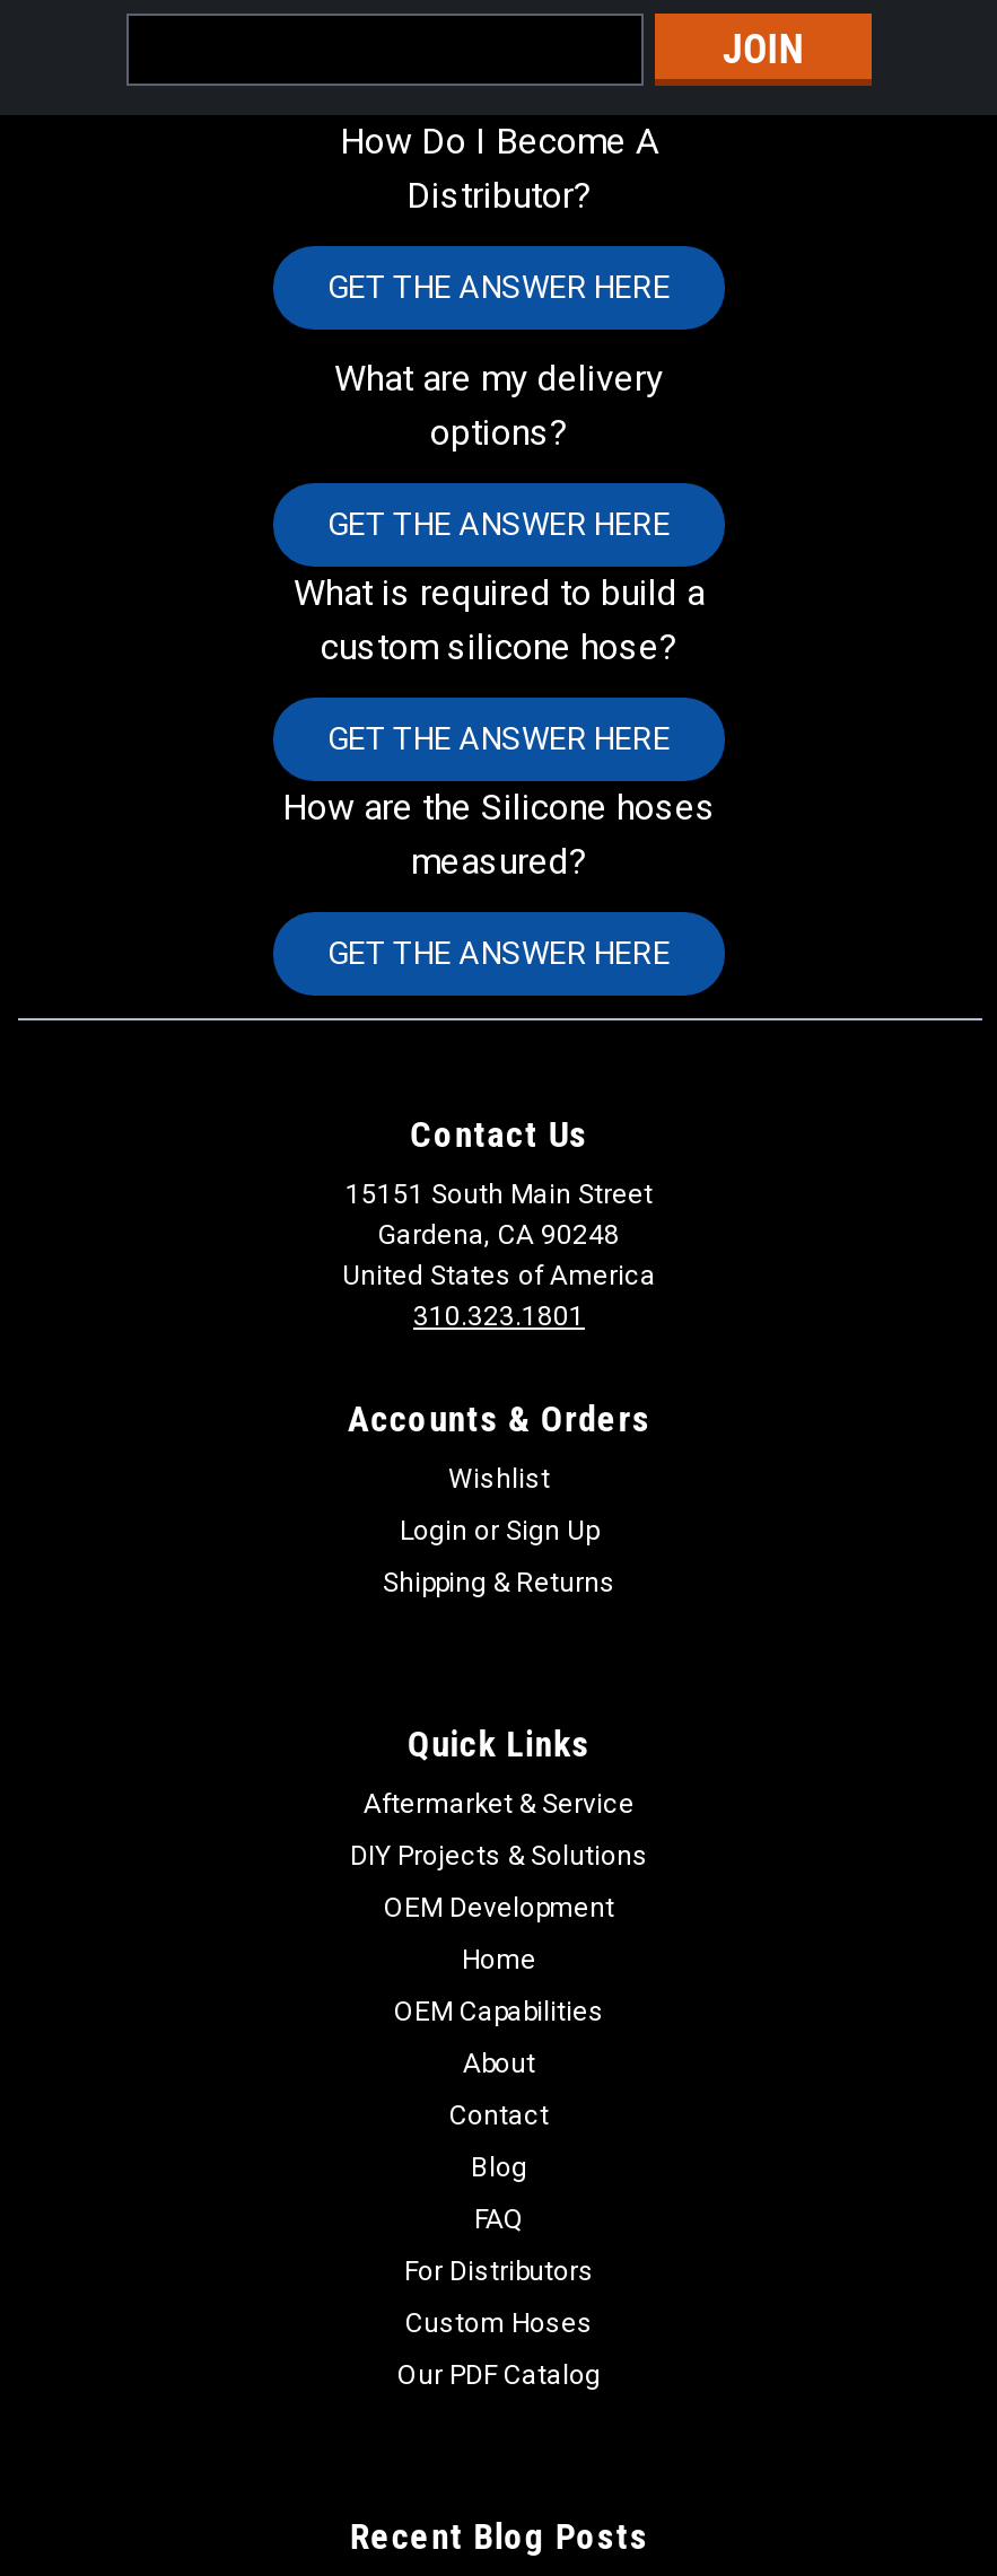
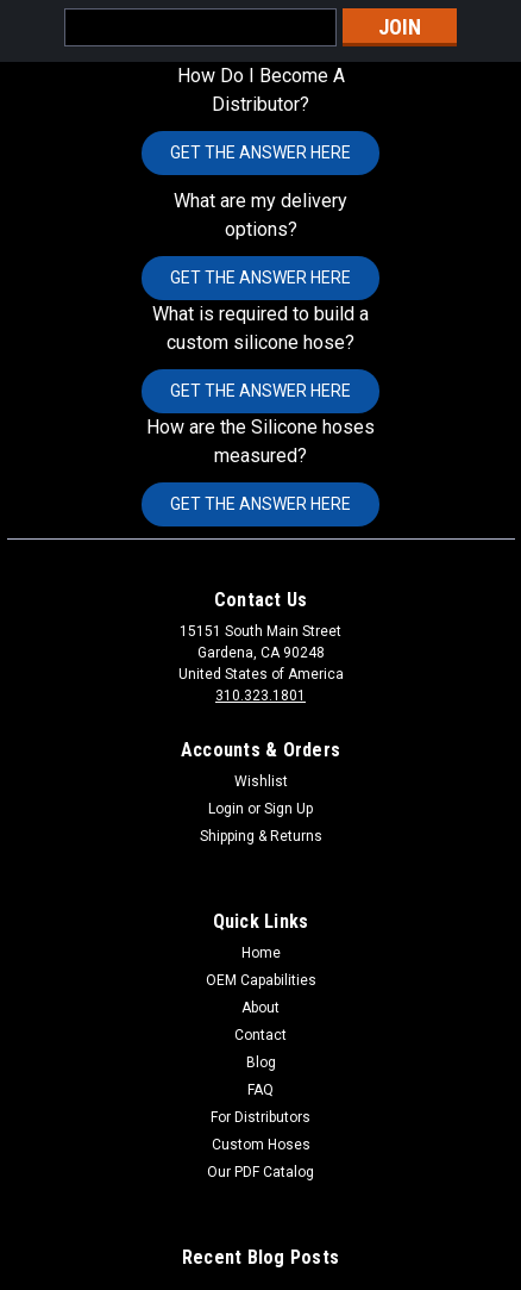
- Aftermarket & Service
- DIY Projects & Solutions
- OEM Development
